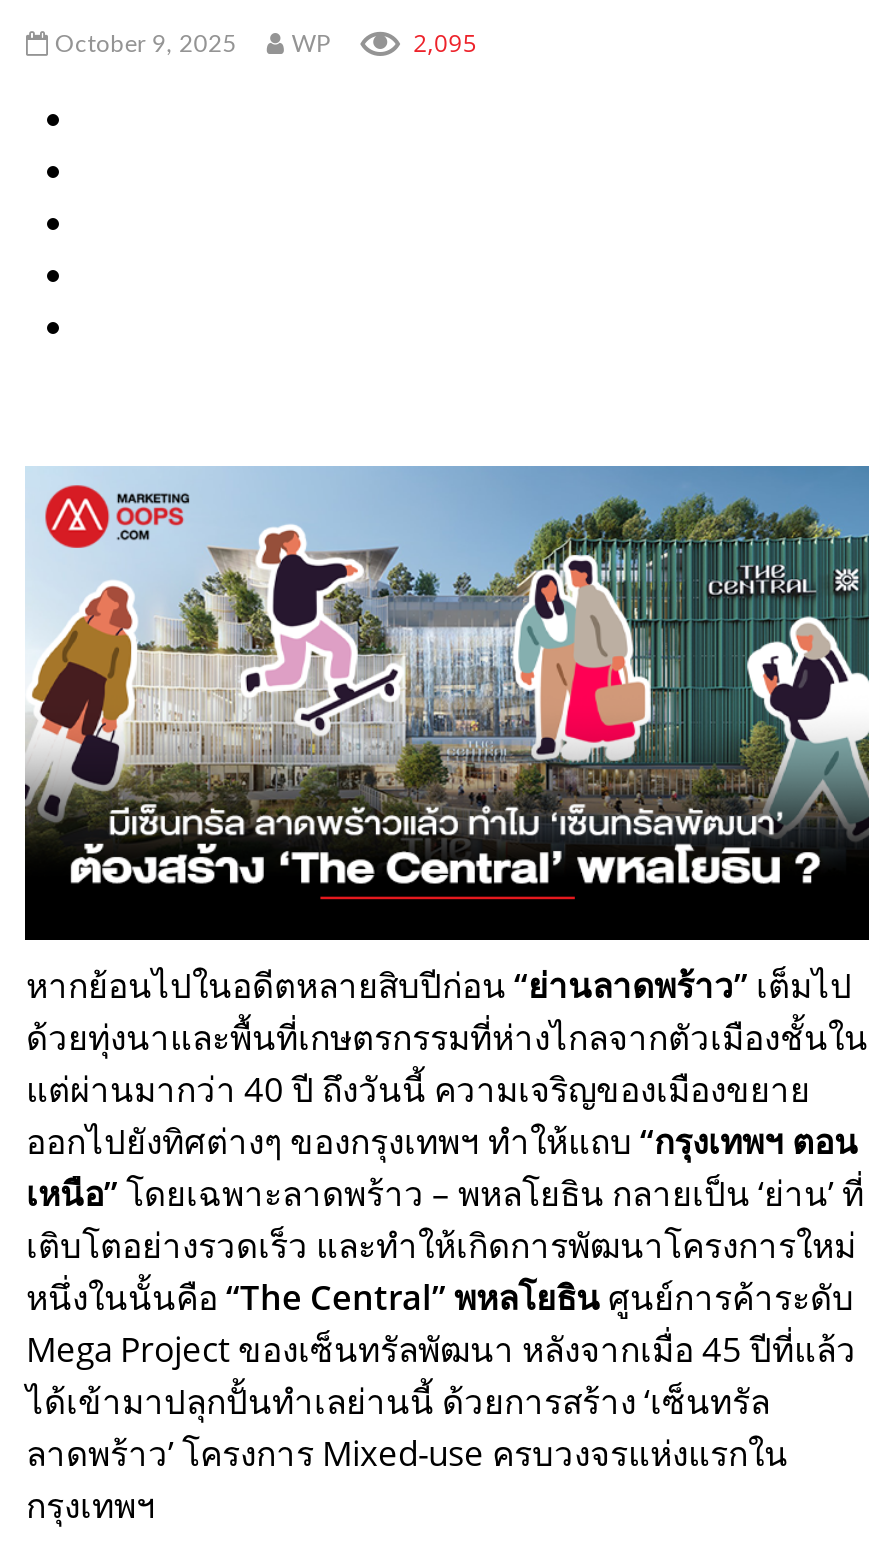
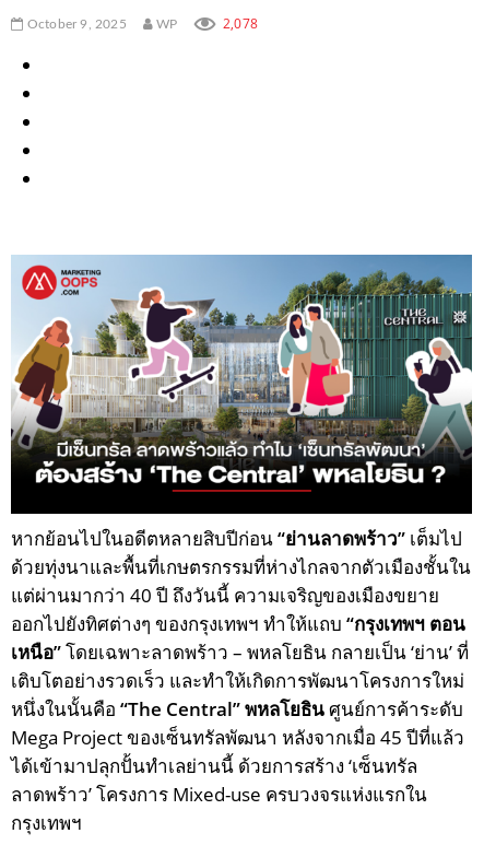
- 2,095
+ 2,078
